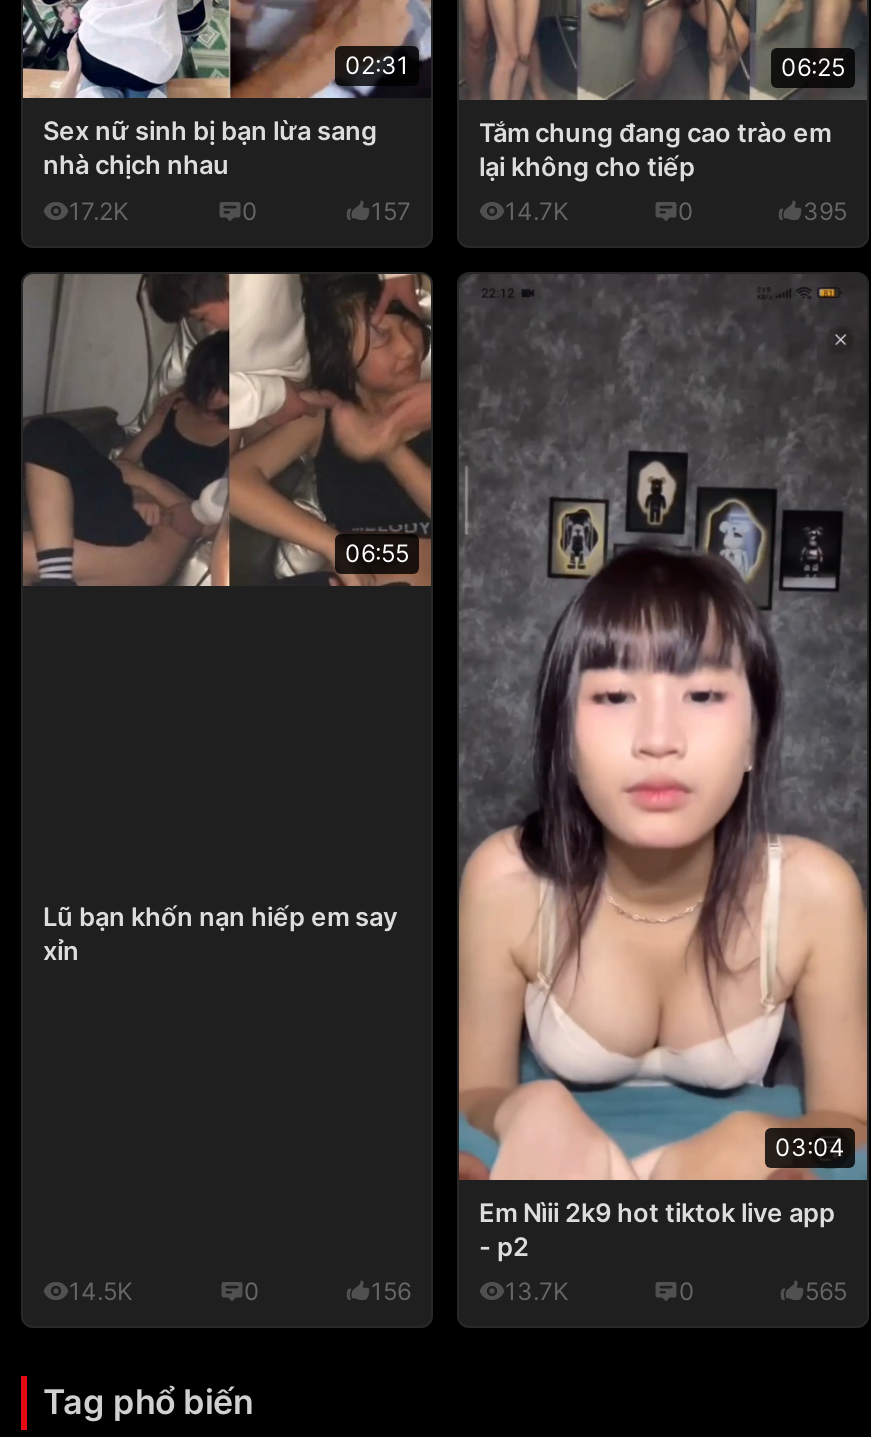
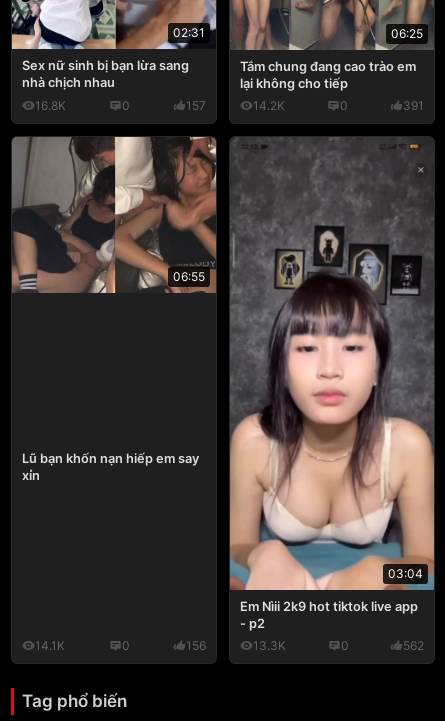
- 17.2K
+ 16.8K

- 14.7K
+ 14.2K

- 395
+ 391

- 14.5K
+ 14.1K

- 13.7K
+ 13.3K

- 565
+ 562
